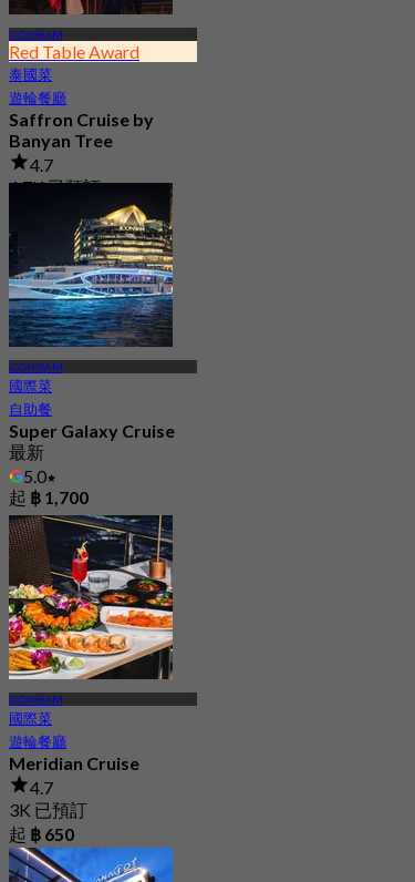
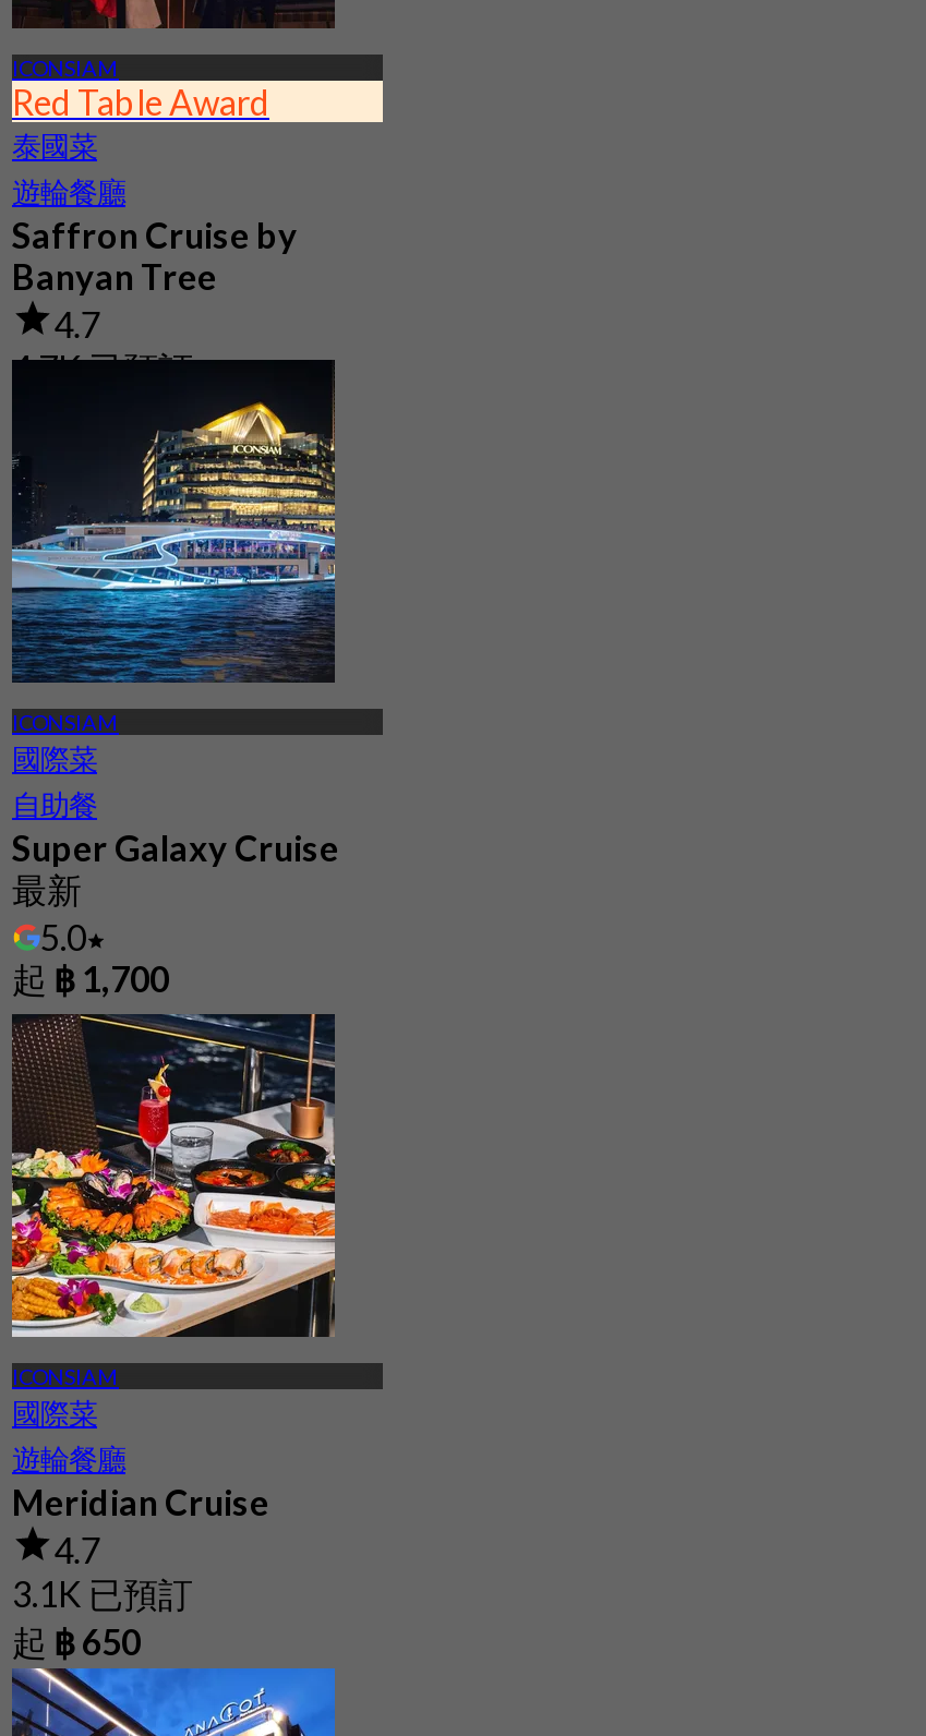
- 3K 已預訂
+ 3.1K 已預訂
